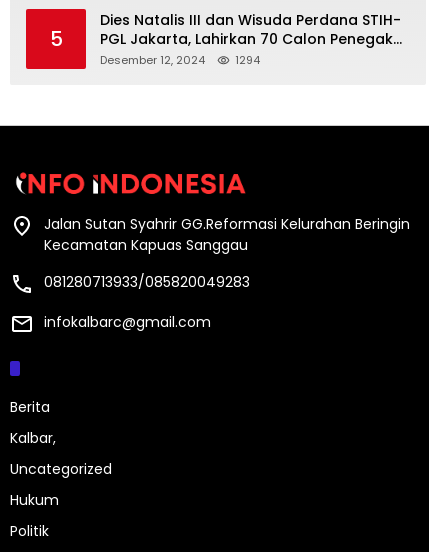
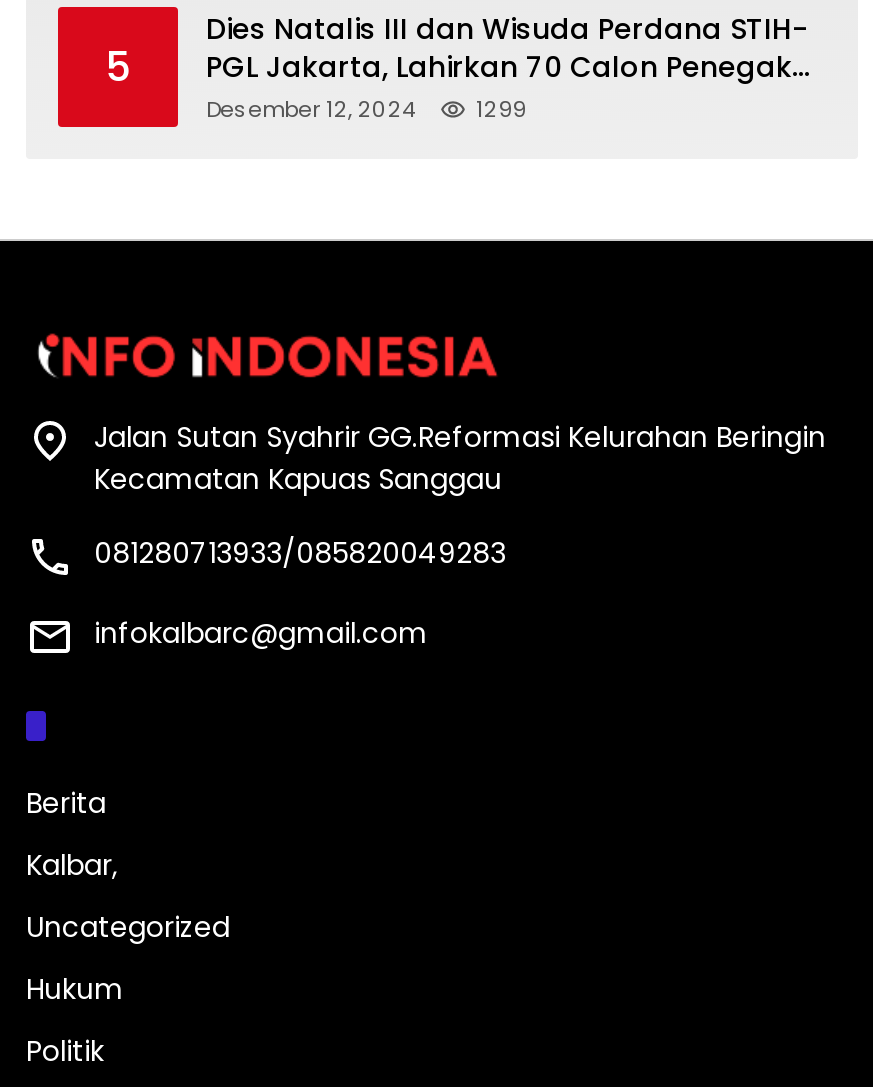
- 1294
+ 1299
